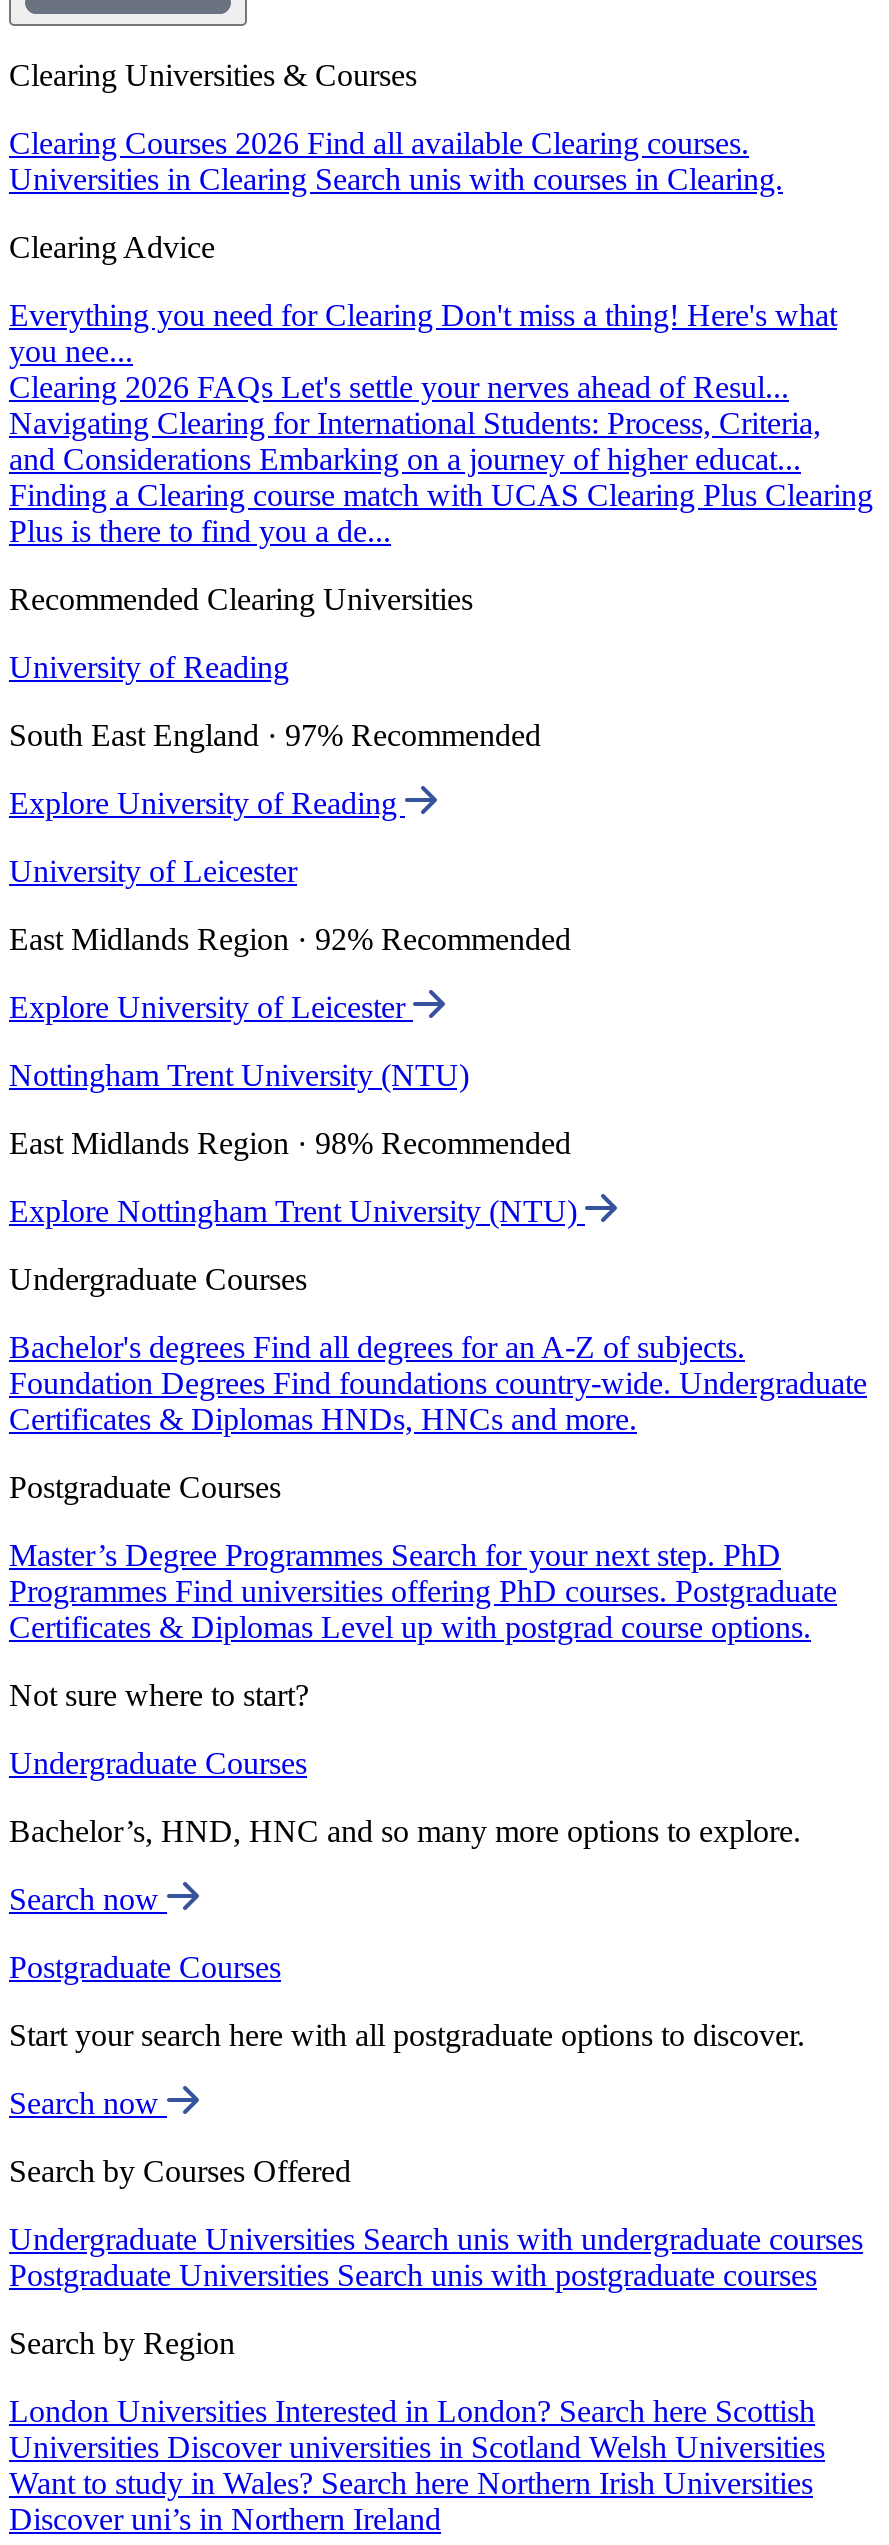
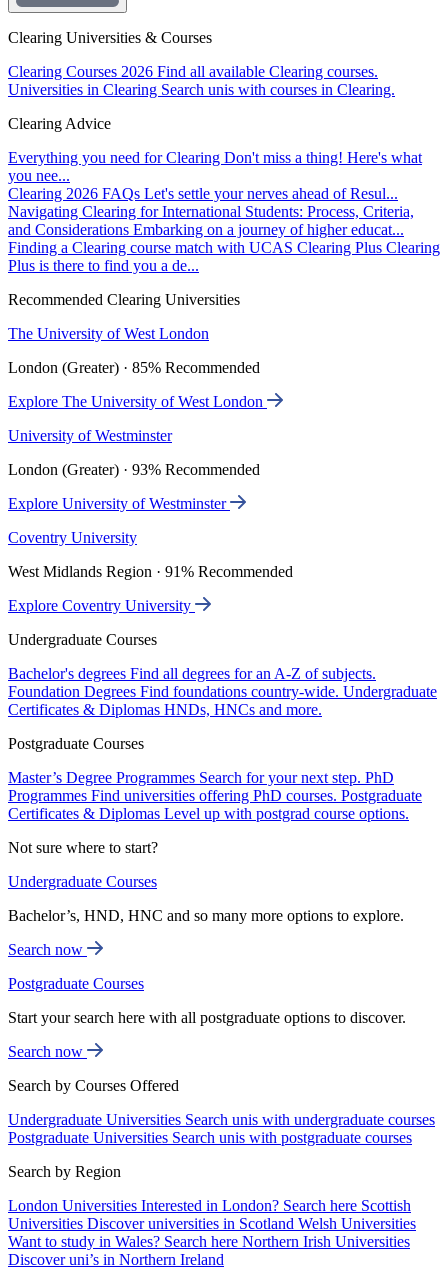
- University of Reading
+ The University of West London

- South East England · 97% Recommended
+ London (Greater) · 85% Recommended

- Explore University of Reading
+ Explore The University of West London

- University of Leicester
+ University of Westminster

- East Midlands Region · 92% Recommended
+ London (Greater) · 93% Recommended

- Explore University of Leicester
+ Explore University of Westminster

- Nottingham Trent University (NTU)
+ Coventry University

- East Midlands Region · 98% Recommended
+ West Midlands Region · 91% Recommended

- Explore Nottingham Trent University (NTU)
+ Explore Coventry University
